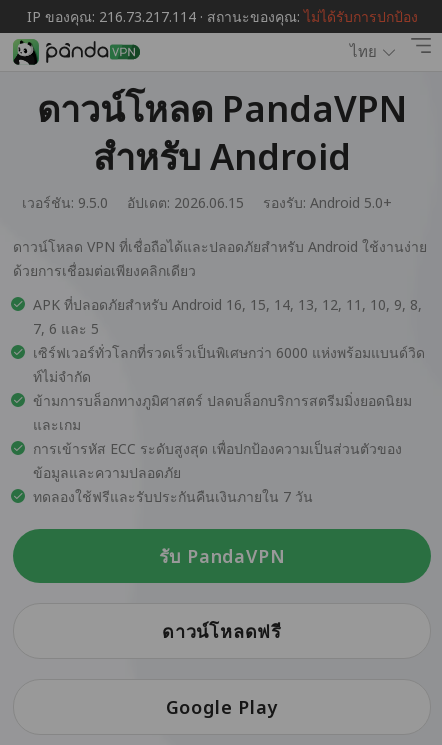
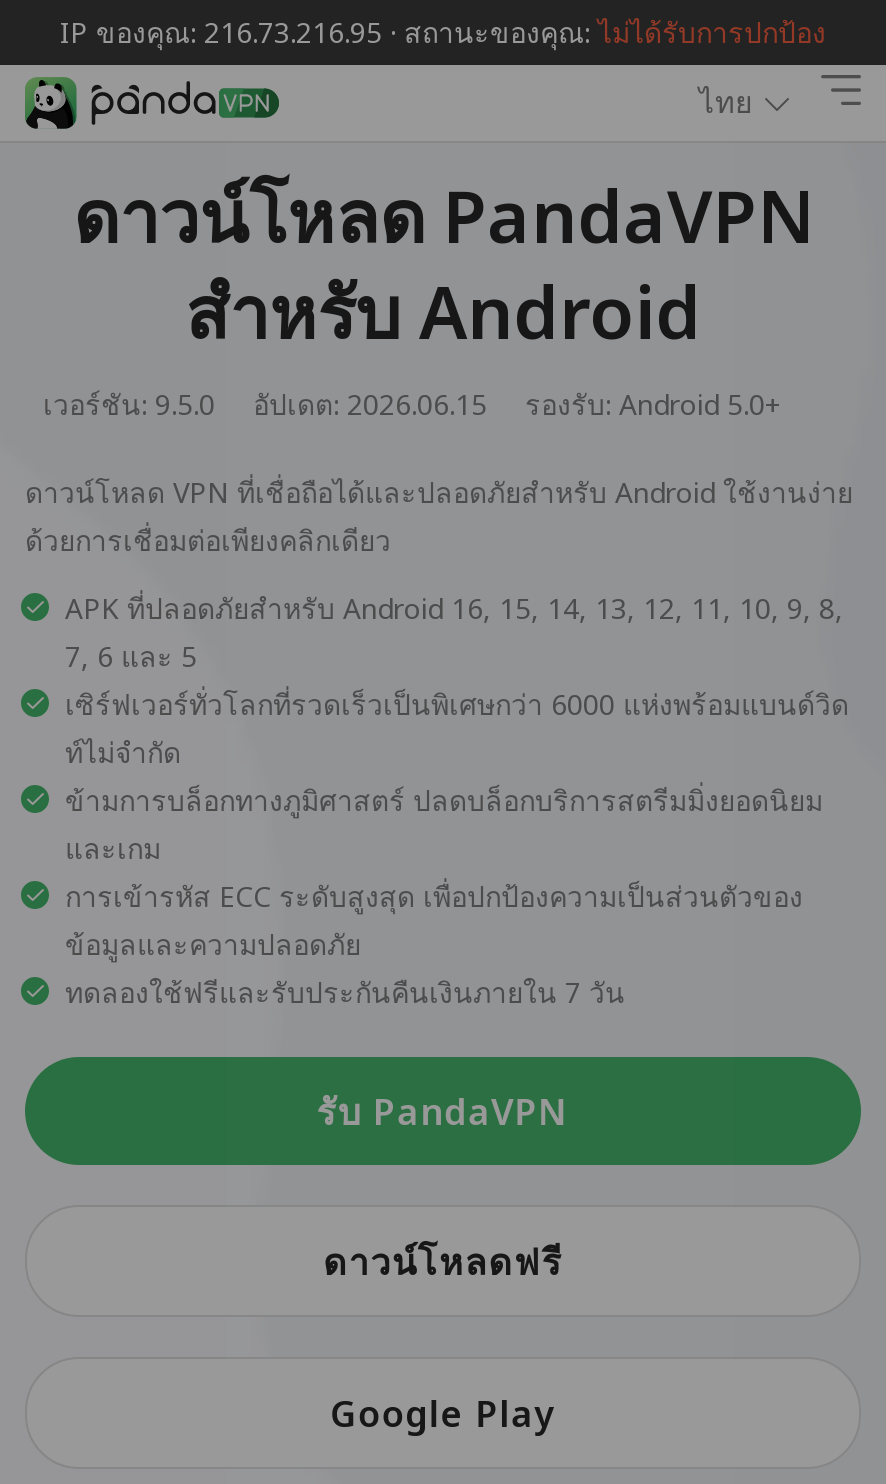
- IP ของคุณ: 216.73.217.114 · สถานะของคุณ:ไม่ได้รับการปกป้อง
+ IP ของคุณ: 216.73.216.95 · สถานะของคุณ:ไม่ได้รับการปกป้อง
